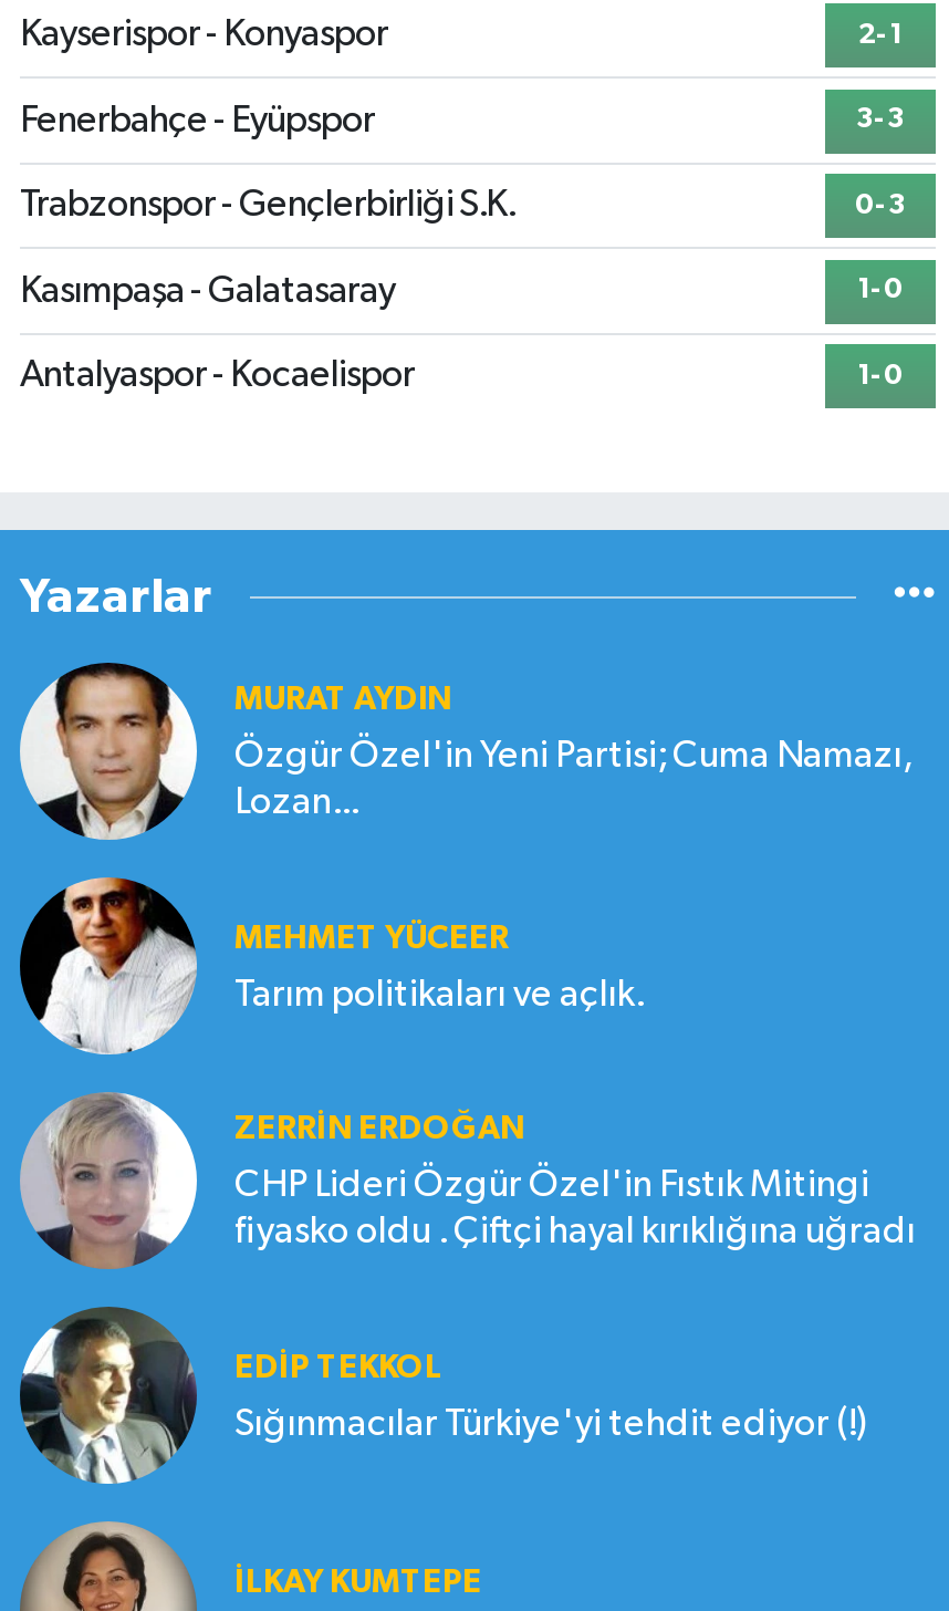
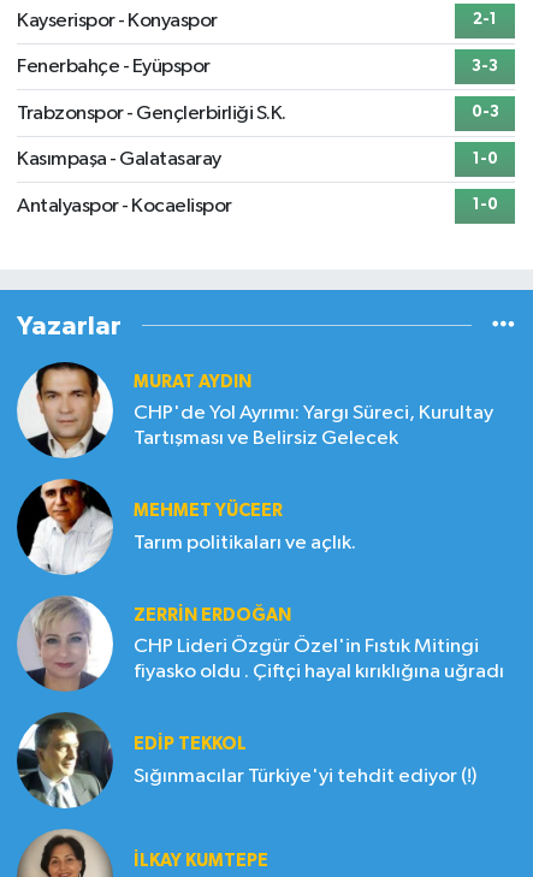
- Özgür Özel'in Yeni Partisi; Cuma Namazı,
- Lozan...
+ CHP'de Yol Ayrımı: Yargı Süreci, Kurultay
+ Tartışması ve Belirsiz Gelecek
